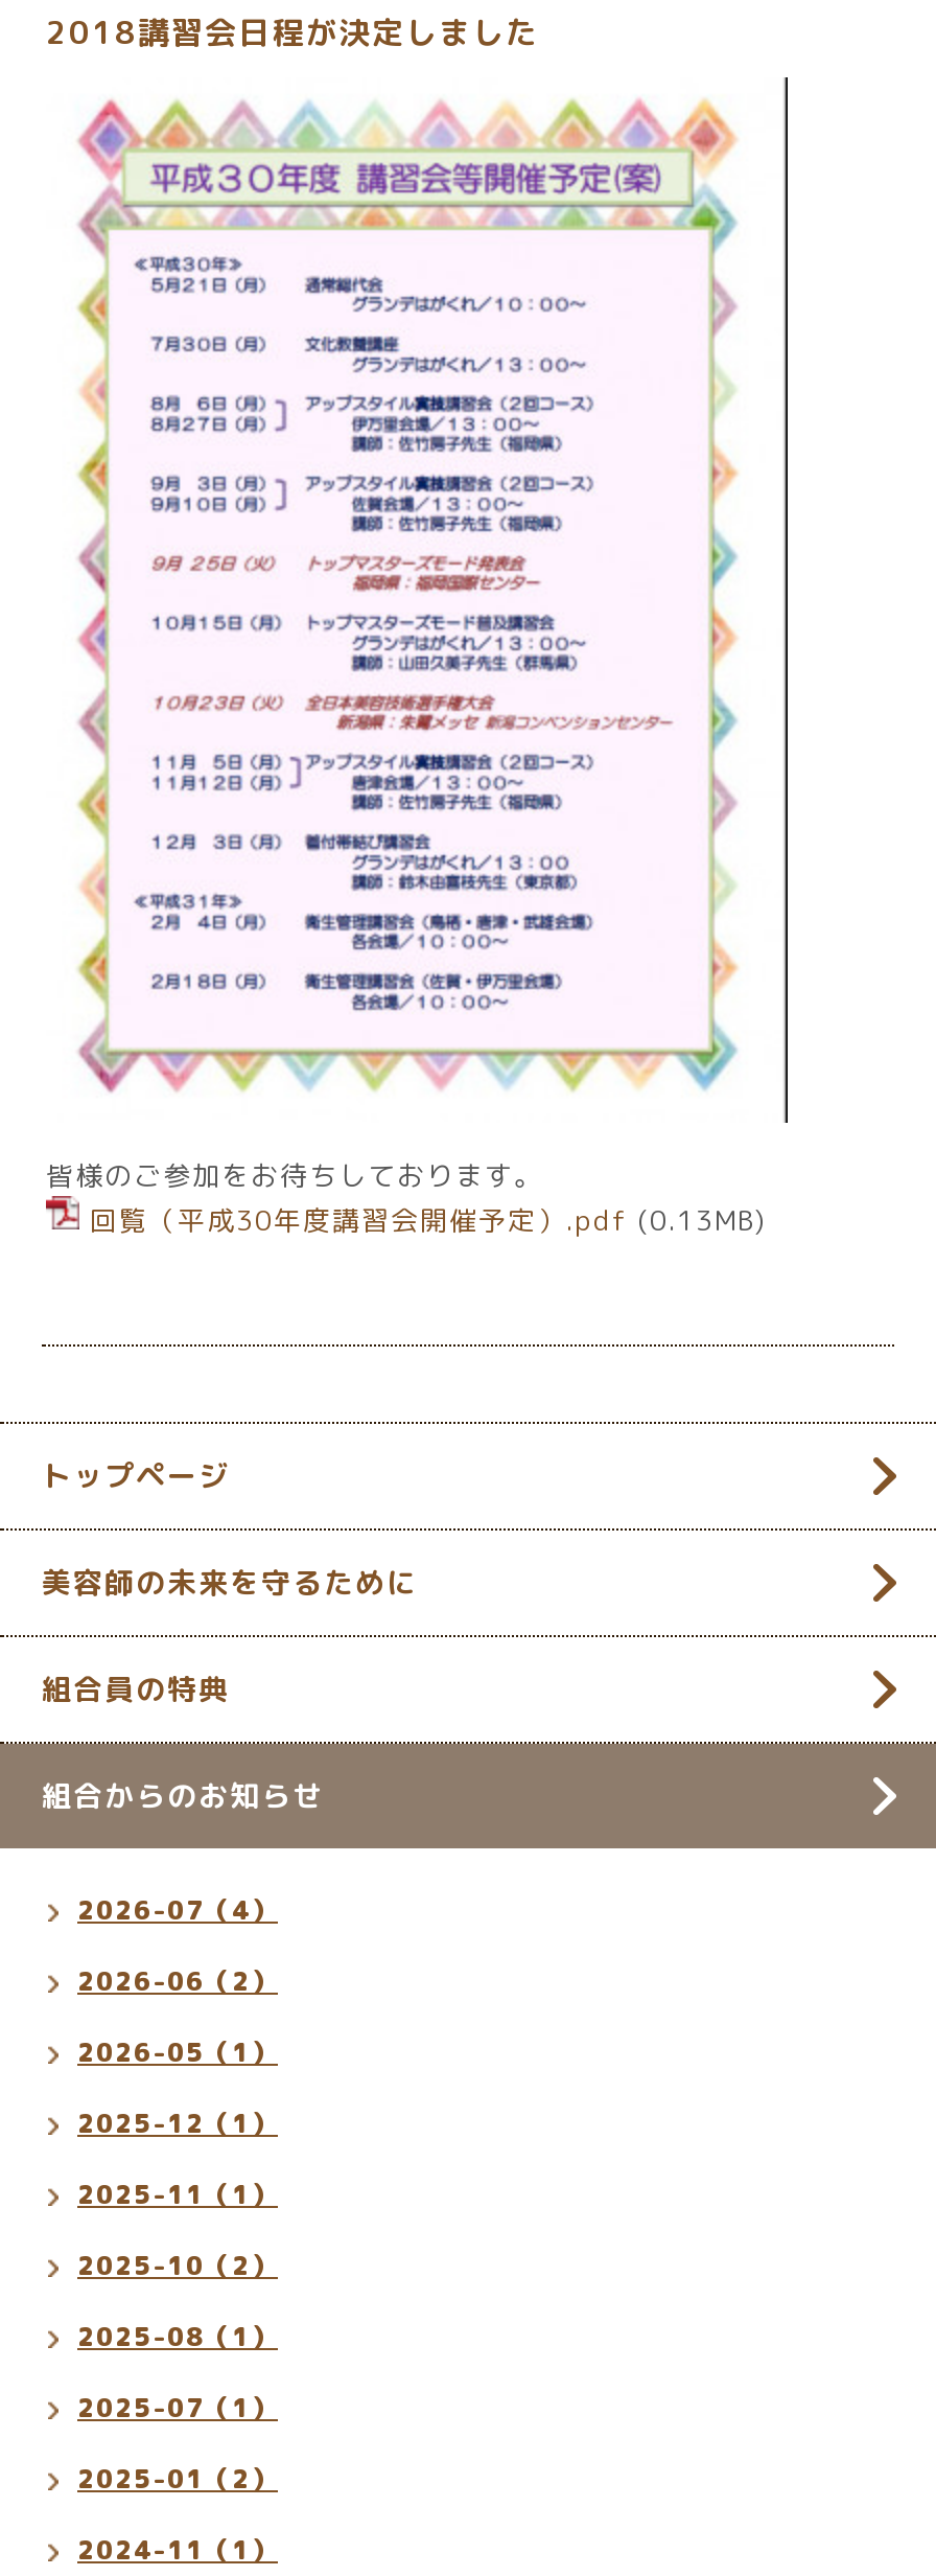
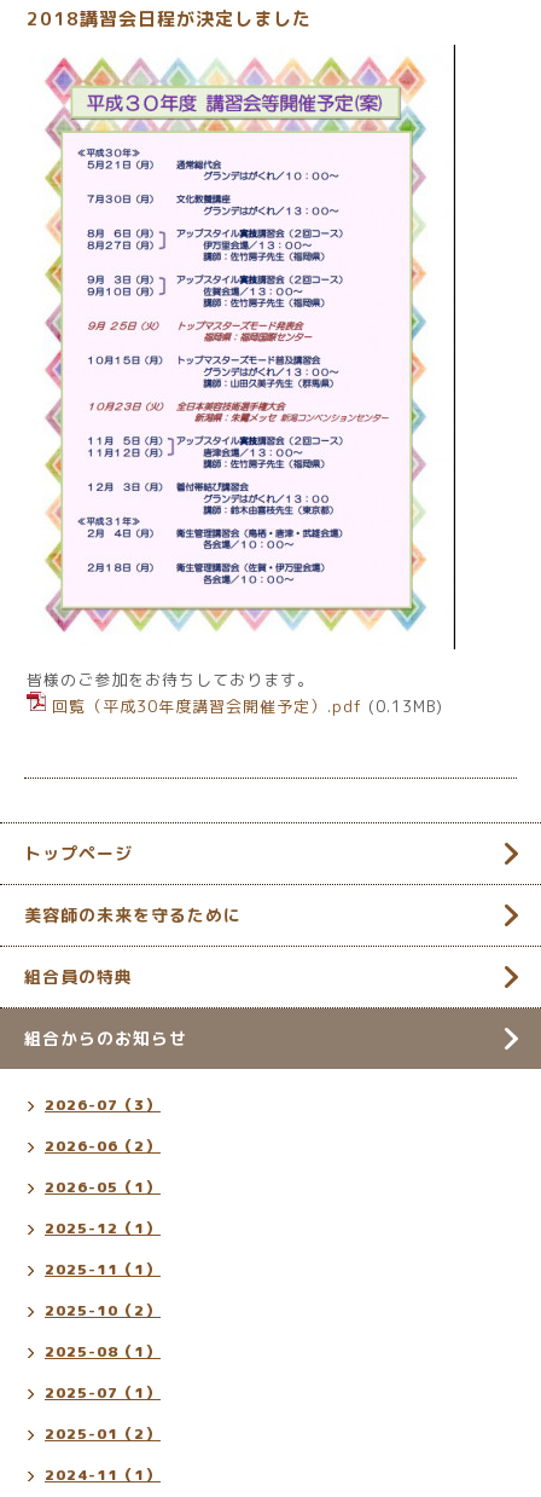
- 2026-07（4）
+ 2026-07（3）
